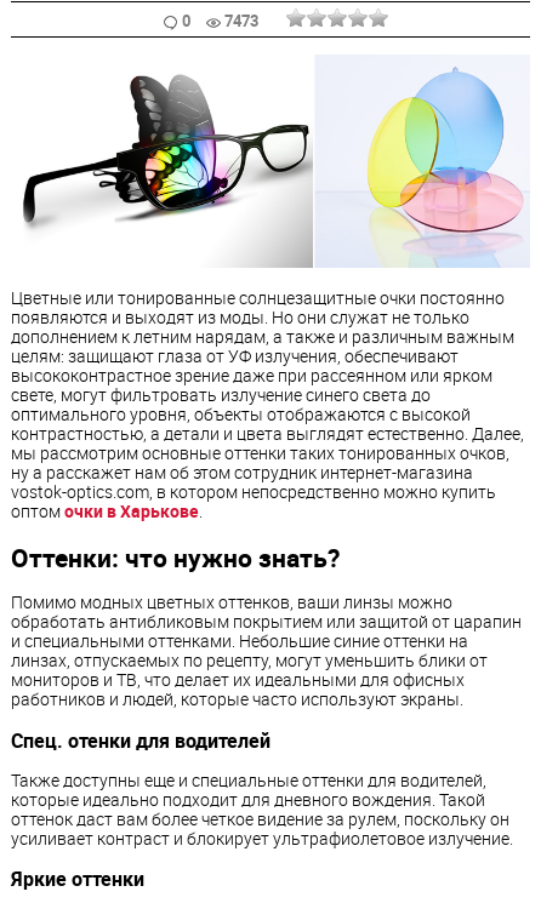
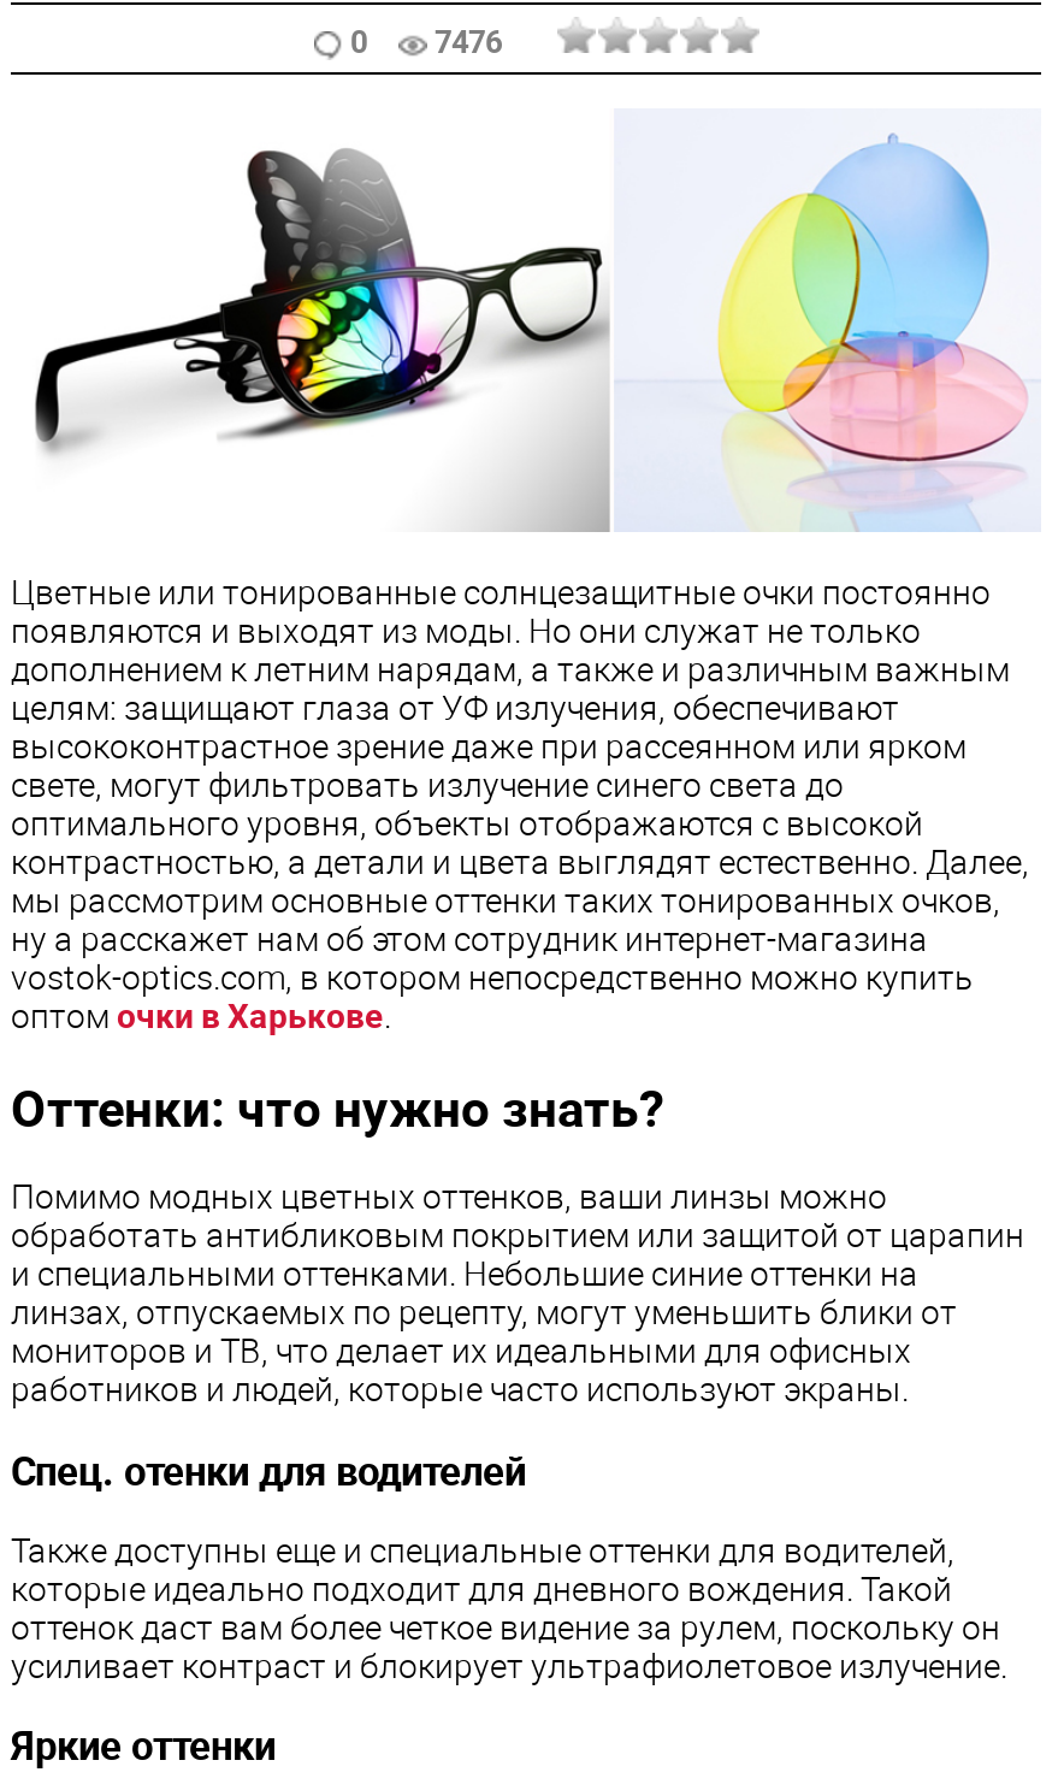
- 0 7473
+ 0 7476
